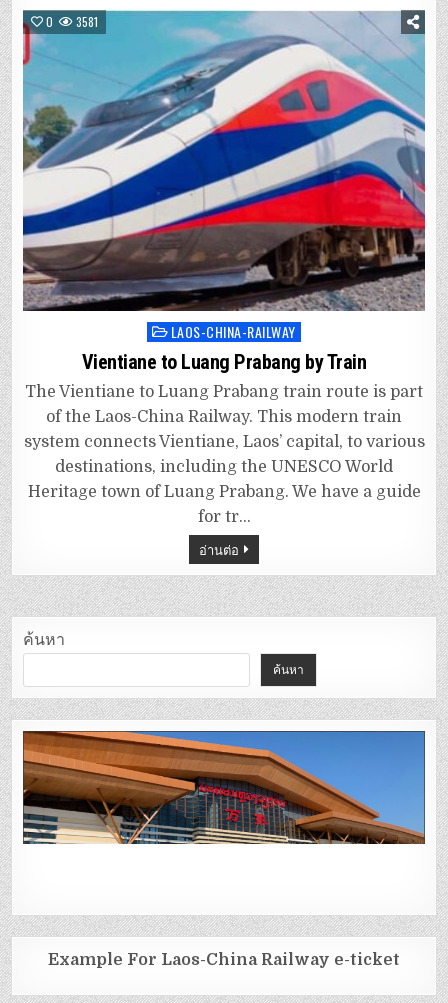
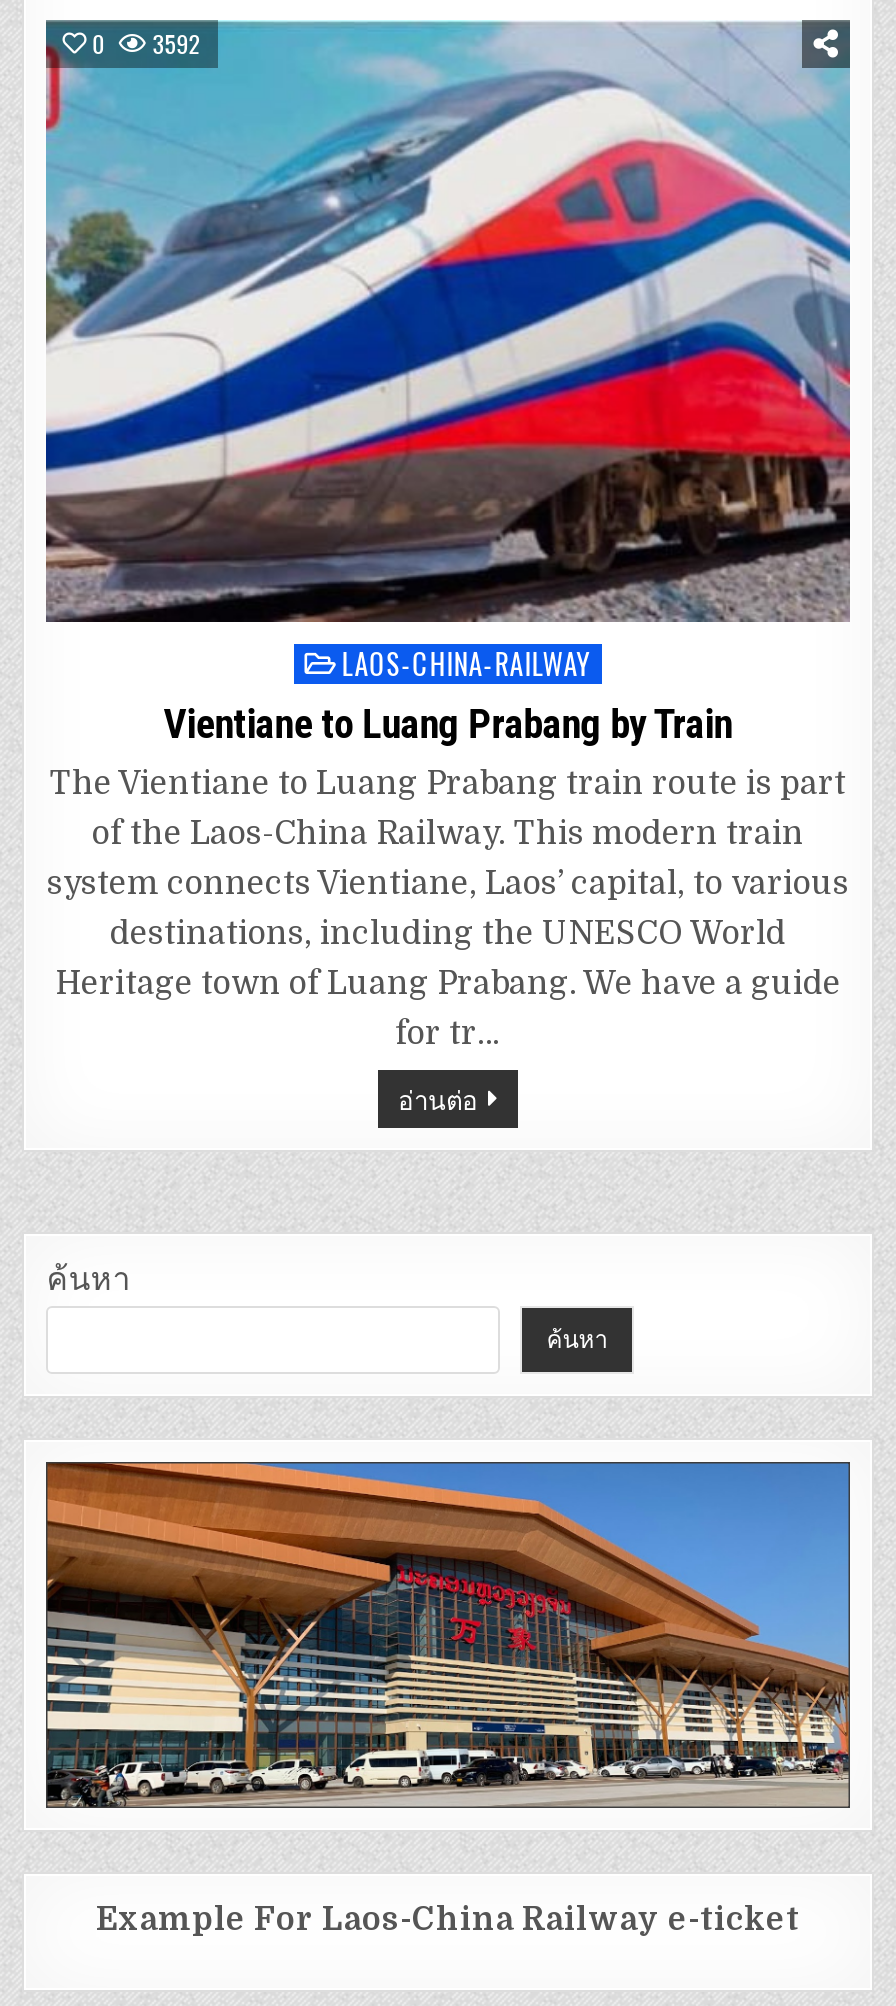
- 0 3581
+ 0 3592

+ [image]
